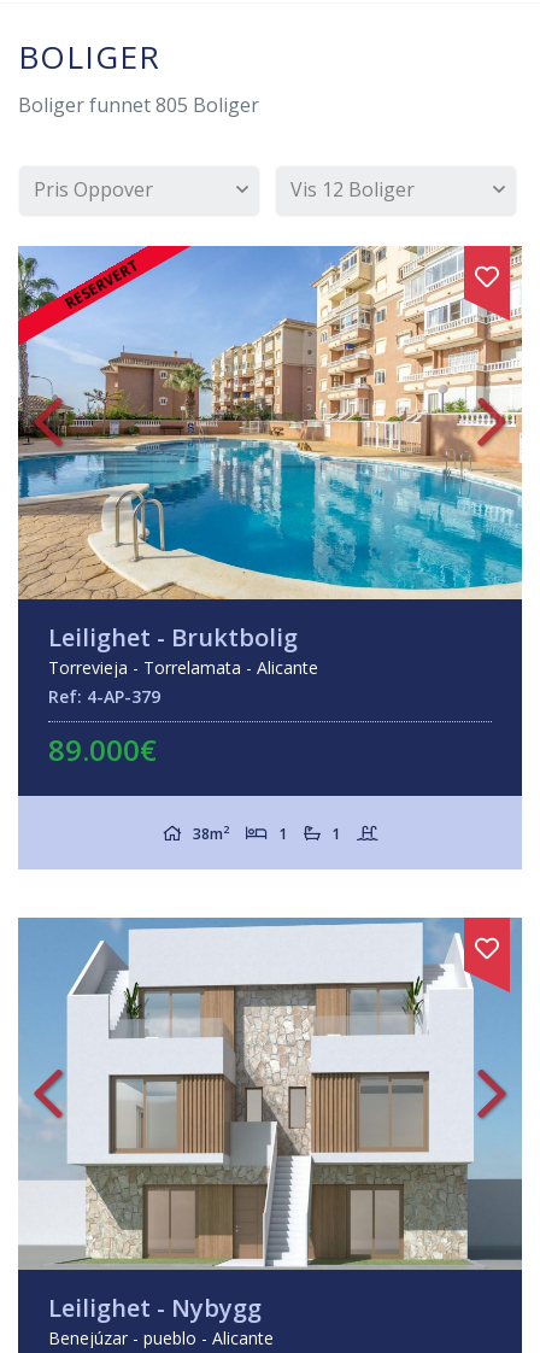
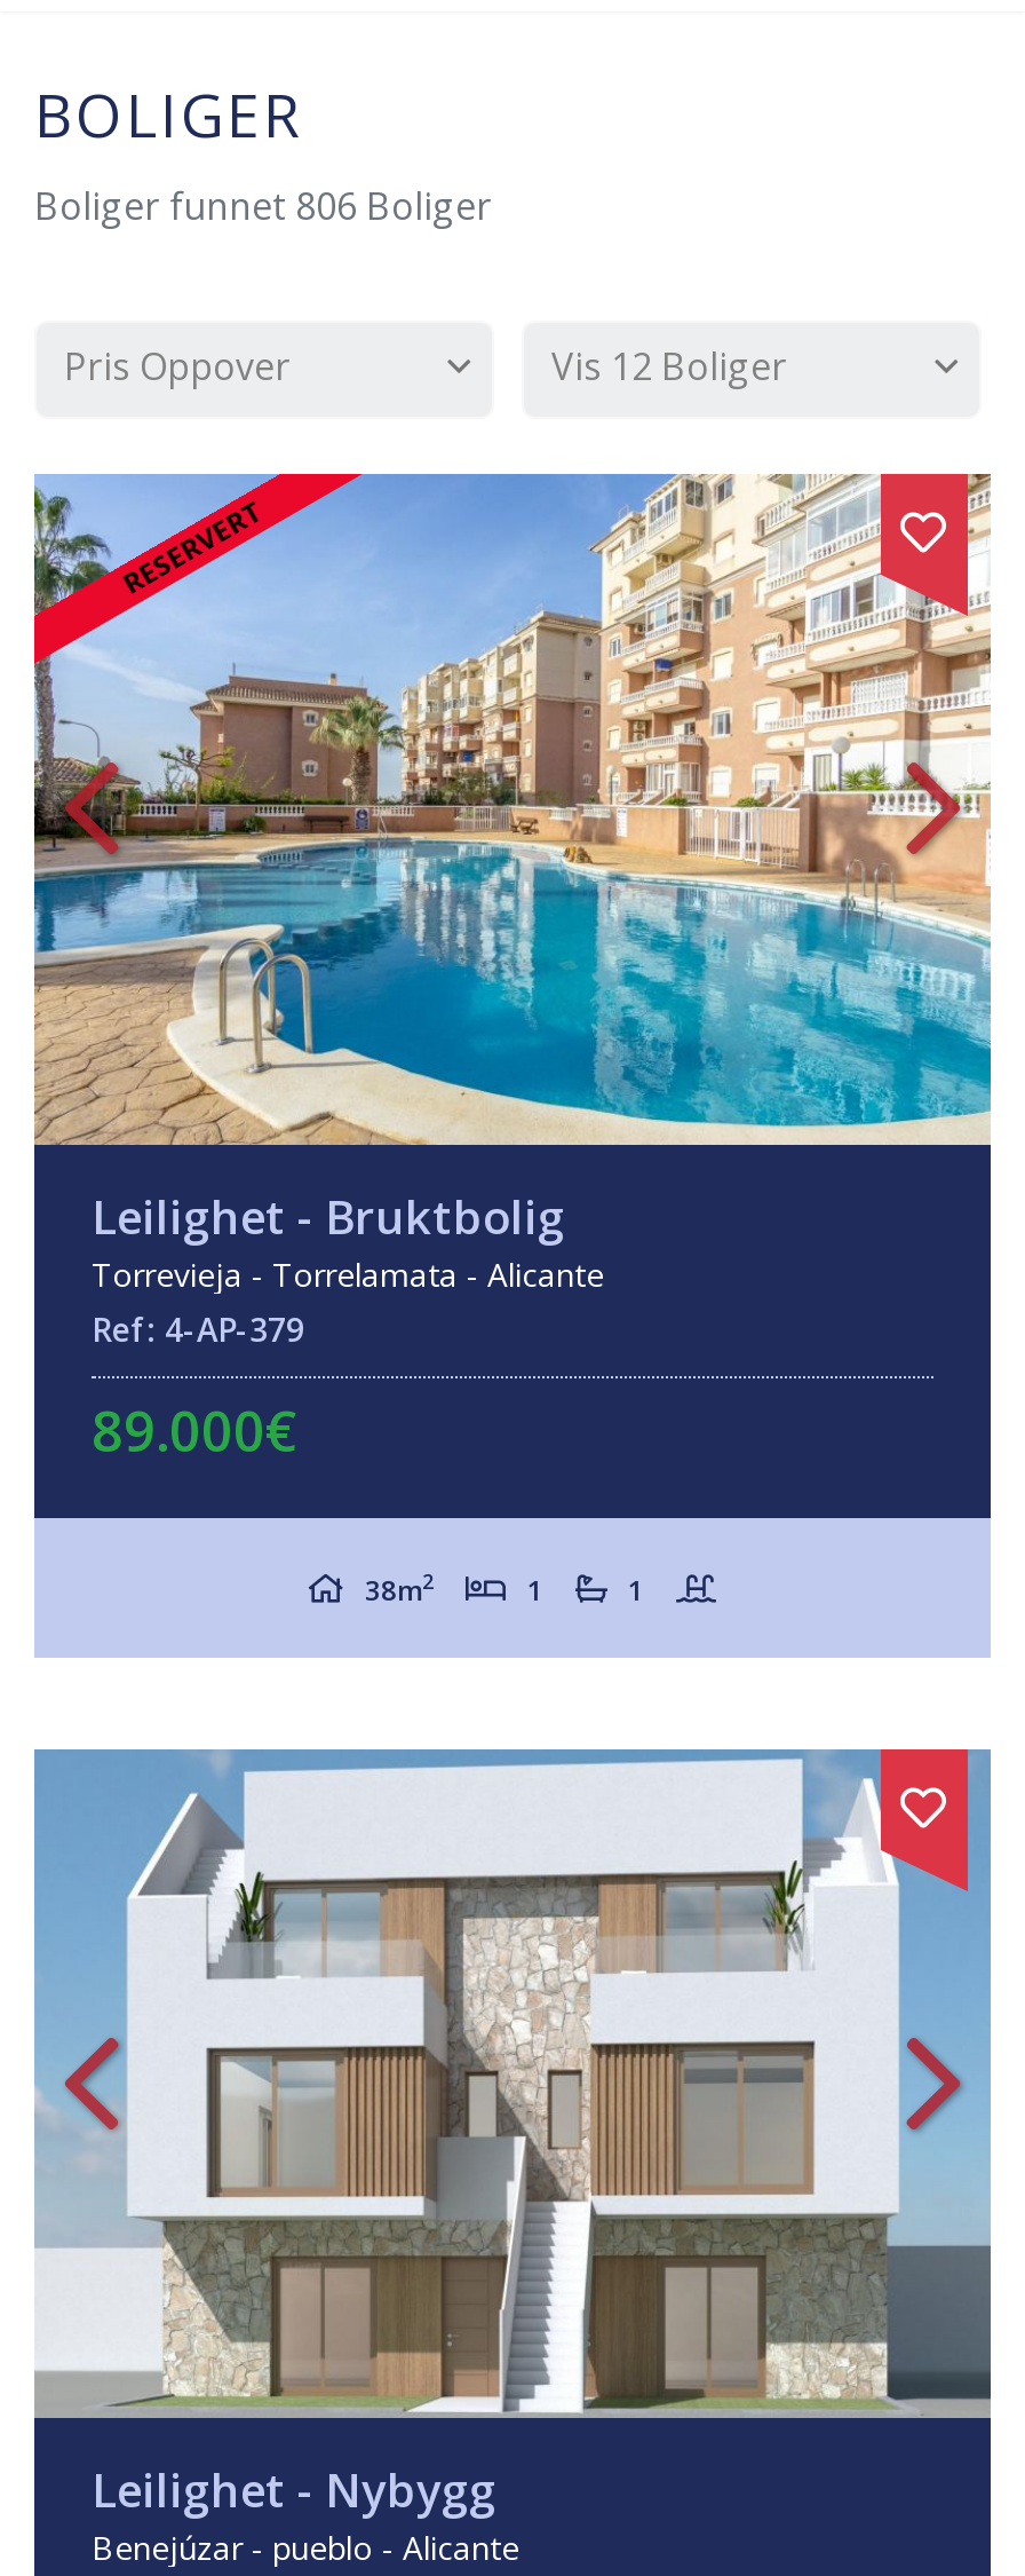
- Boliger funnet 805 Boliger
+ Boliger funnet 806 Boliger
